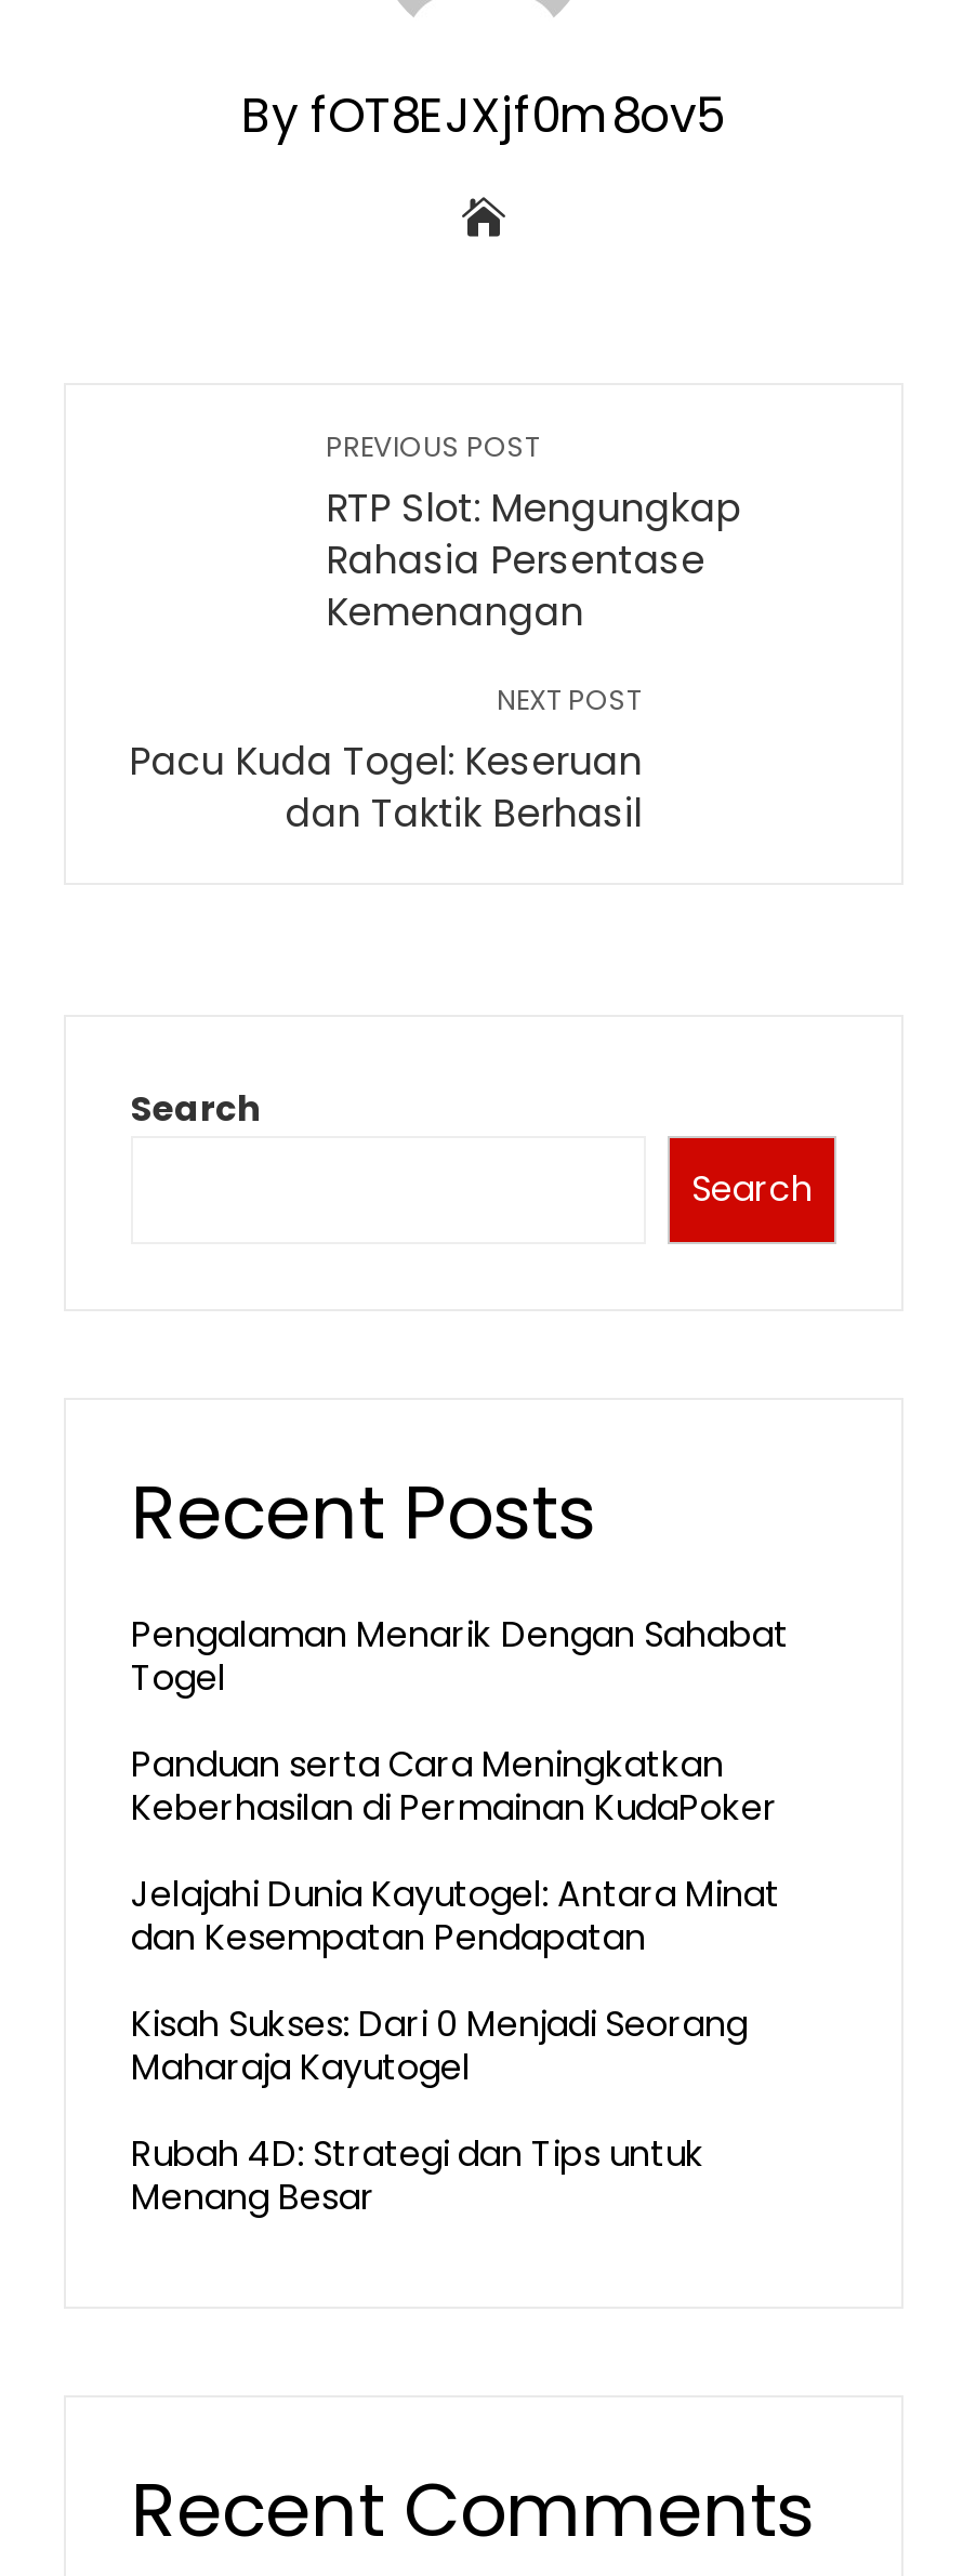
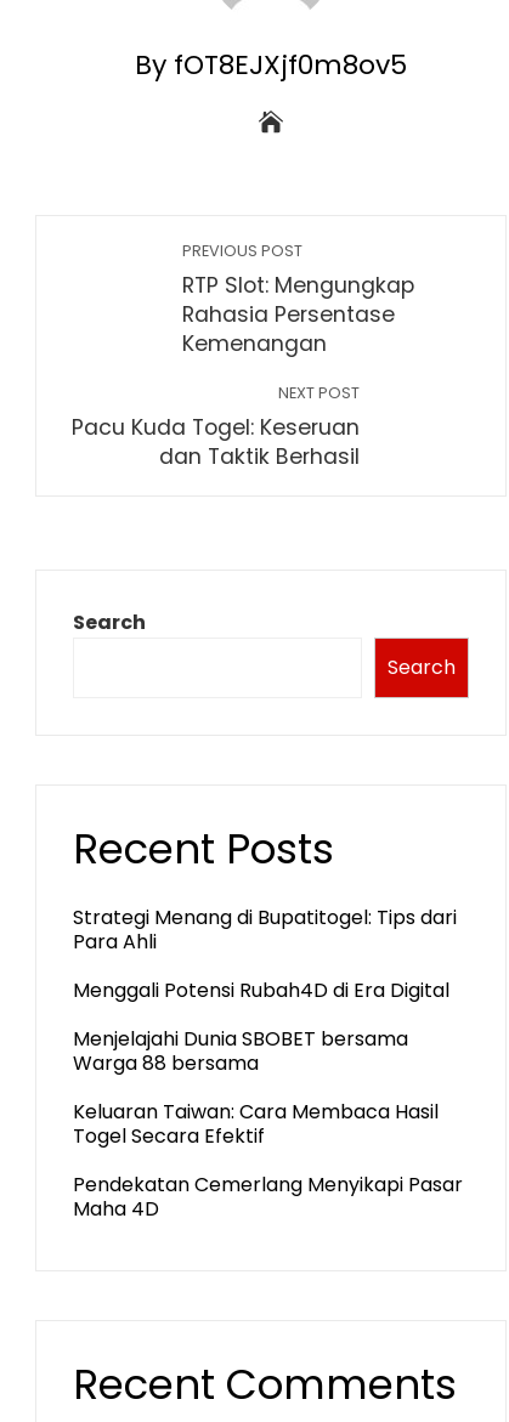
- Pengalaman Menarik Dengan Sahabat
- Togel
+ Strategi Menang di Bupatitogel: Tips dari
+ Para Ahli

- Panduan serta Cara Meningkatkan
- Keberhasilan di Permainan KudaPoker
+ Menggali Potensi Rubah4D di Era Digital

- Jelajahi Dunia Kayutogel: Antara Minat
- dan Kesempatan Pendapatan
+ Menjelajahi Dunia SBOBET bersama
+ Warga 88 bersama

- Kisah Sukses: Dari 0 Menjadi Seorang
- Maharaja Kayutogel
+ Keluaran Taiwan: Cara Membaca Hasil
+ Togel Secara Efektif

- Rubah 4D: Strategi dan Tips untuk
- Menang Besar
+ Pendekatan Cemerlang Menyikapi Pasar
+ Maha 4D
